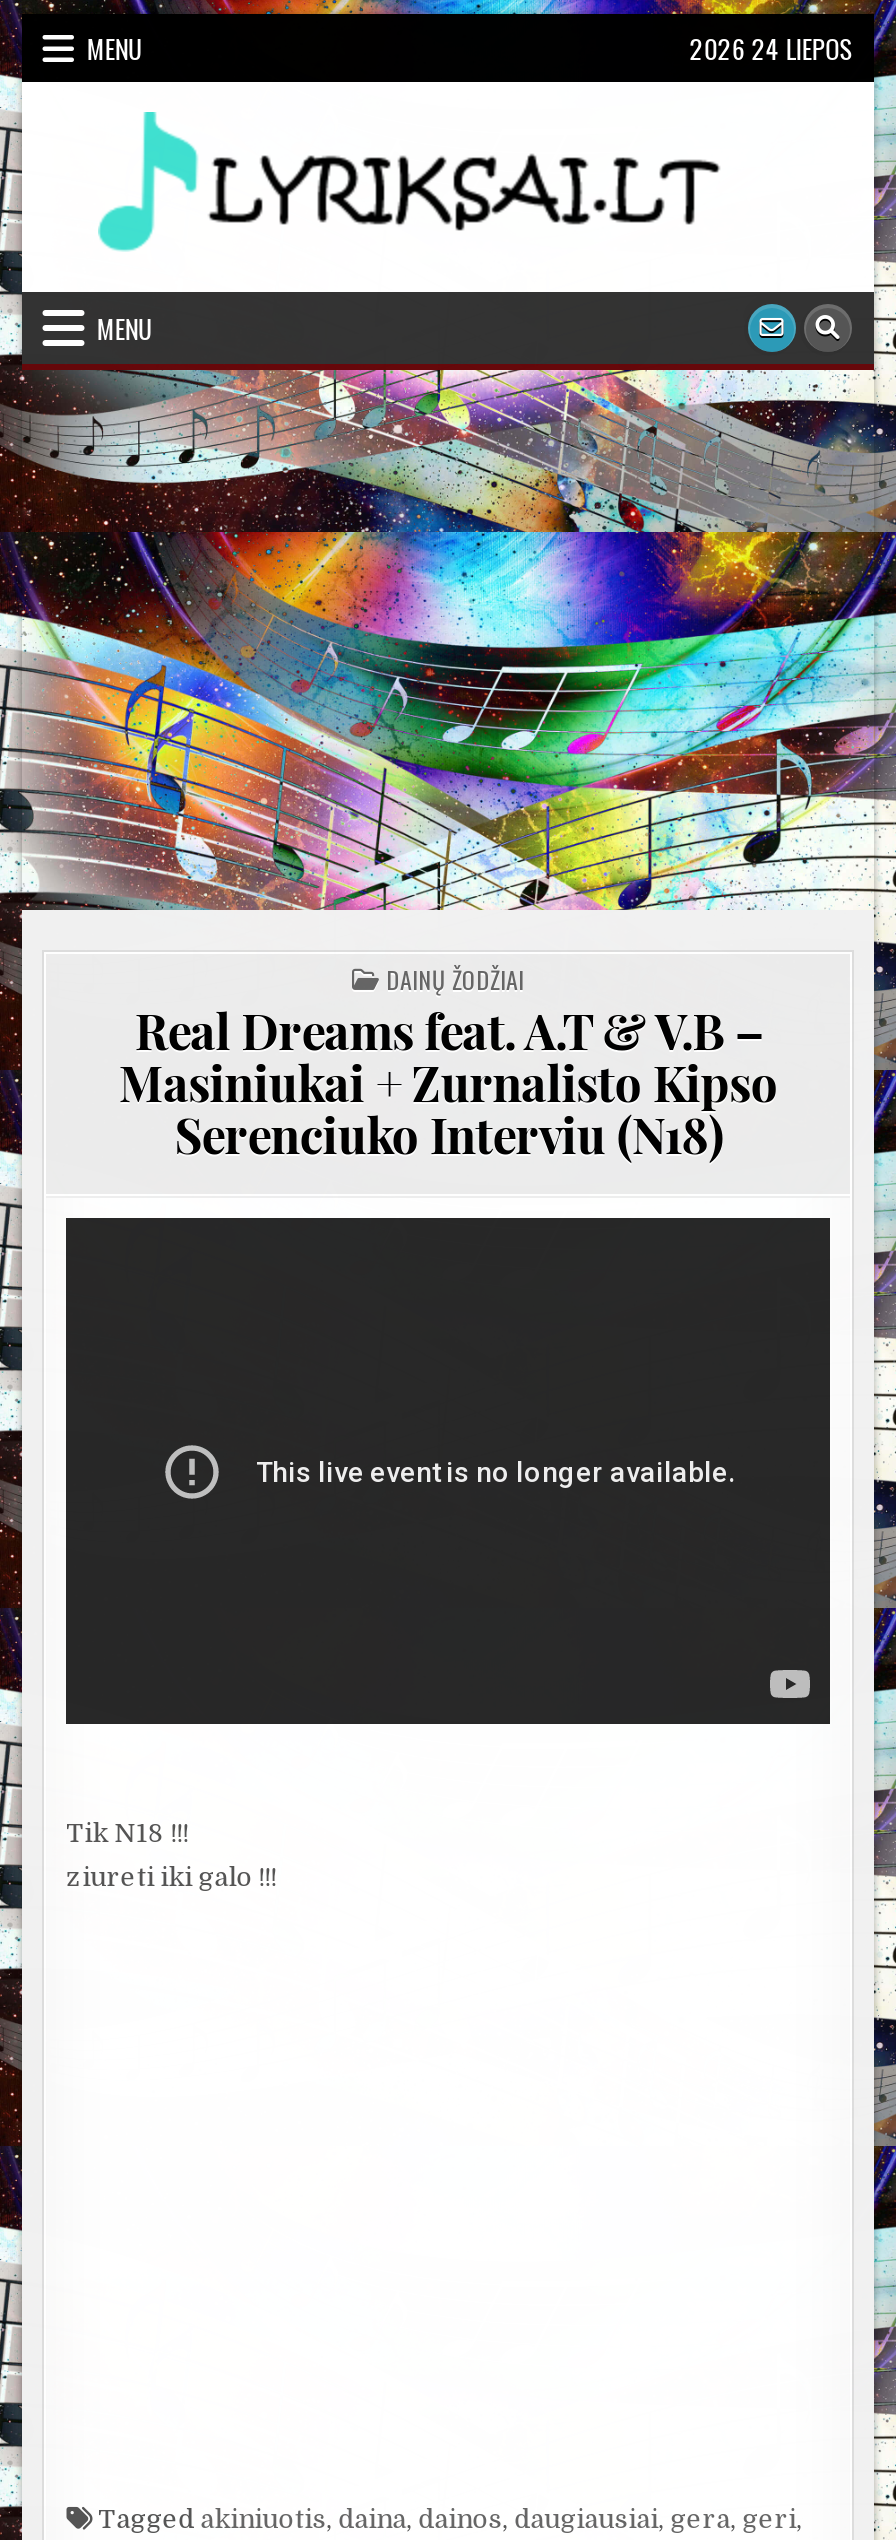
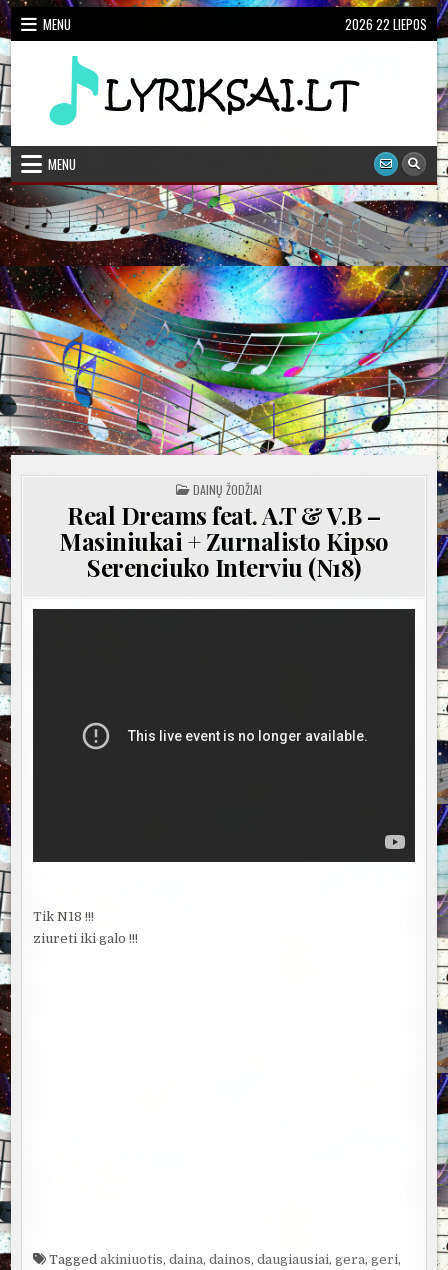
- 2026 24 LIEPOS
+ 2026 22 LIEPOS
